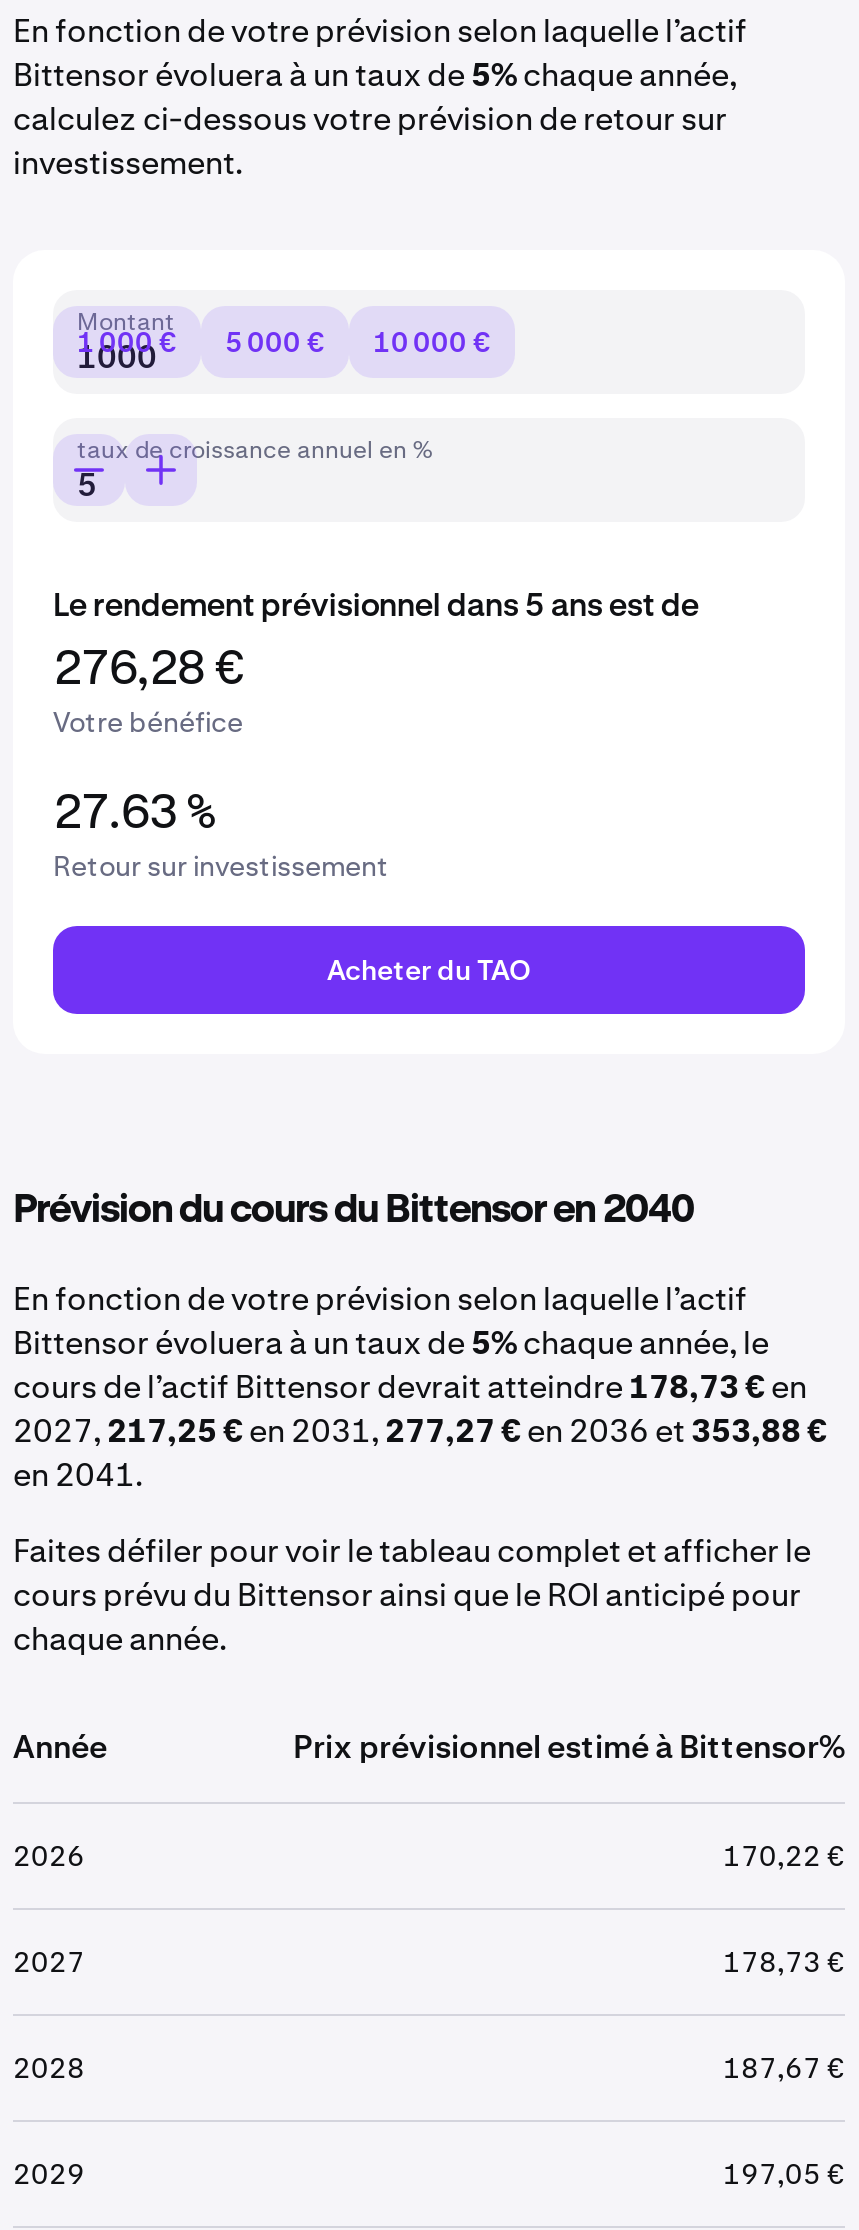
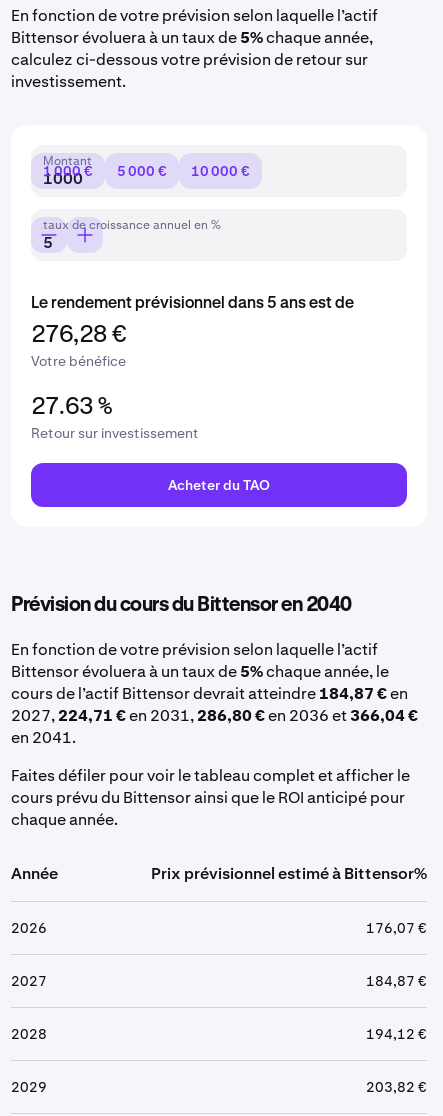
- cours de l’actif Bittensor devrait atteindre 178,73 €en
+ cours de l’actif Bittensor devrait atteindre 184,87 €en

- 2027, 217,25 €en 2031, 277,27 €en 2036 et 353,88 €
+ 2027, 224,71 €en 2031, 286,80 €en 2036 et 366,04 €

- 170,22 €
+ 176,07 €

- 178,73 €
+ 184,87 €

- 187,67 €
+ 194,12 €

- 197,05 €
+ 203,82 €
